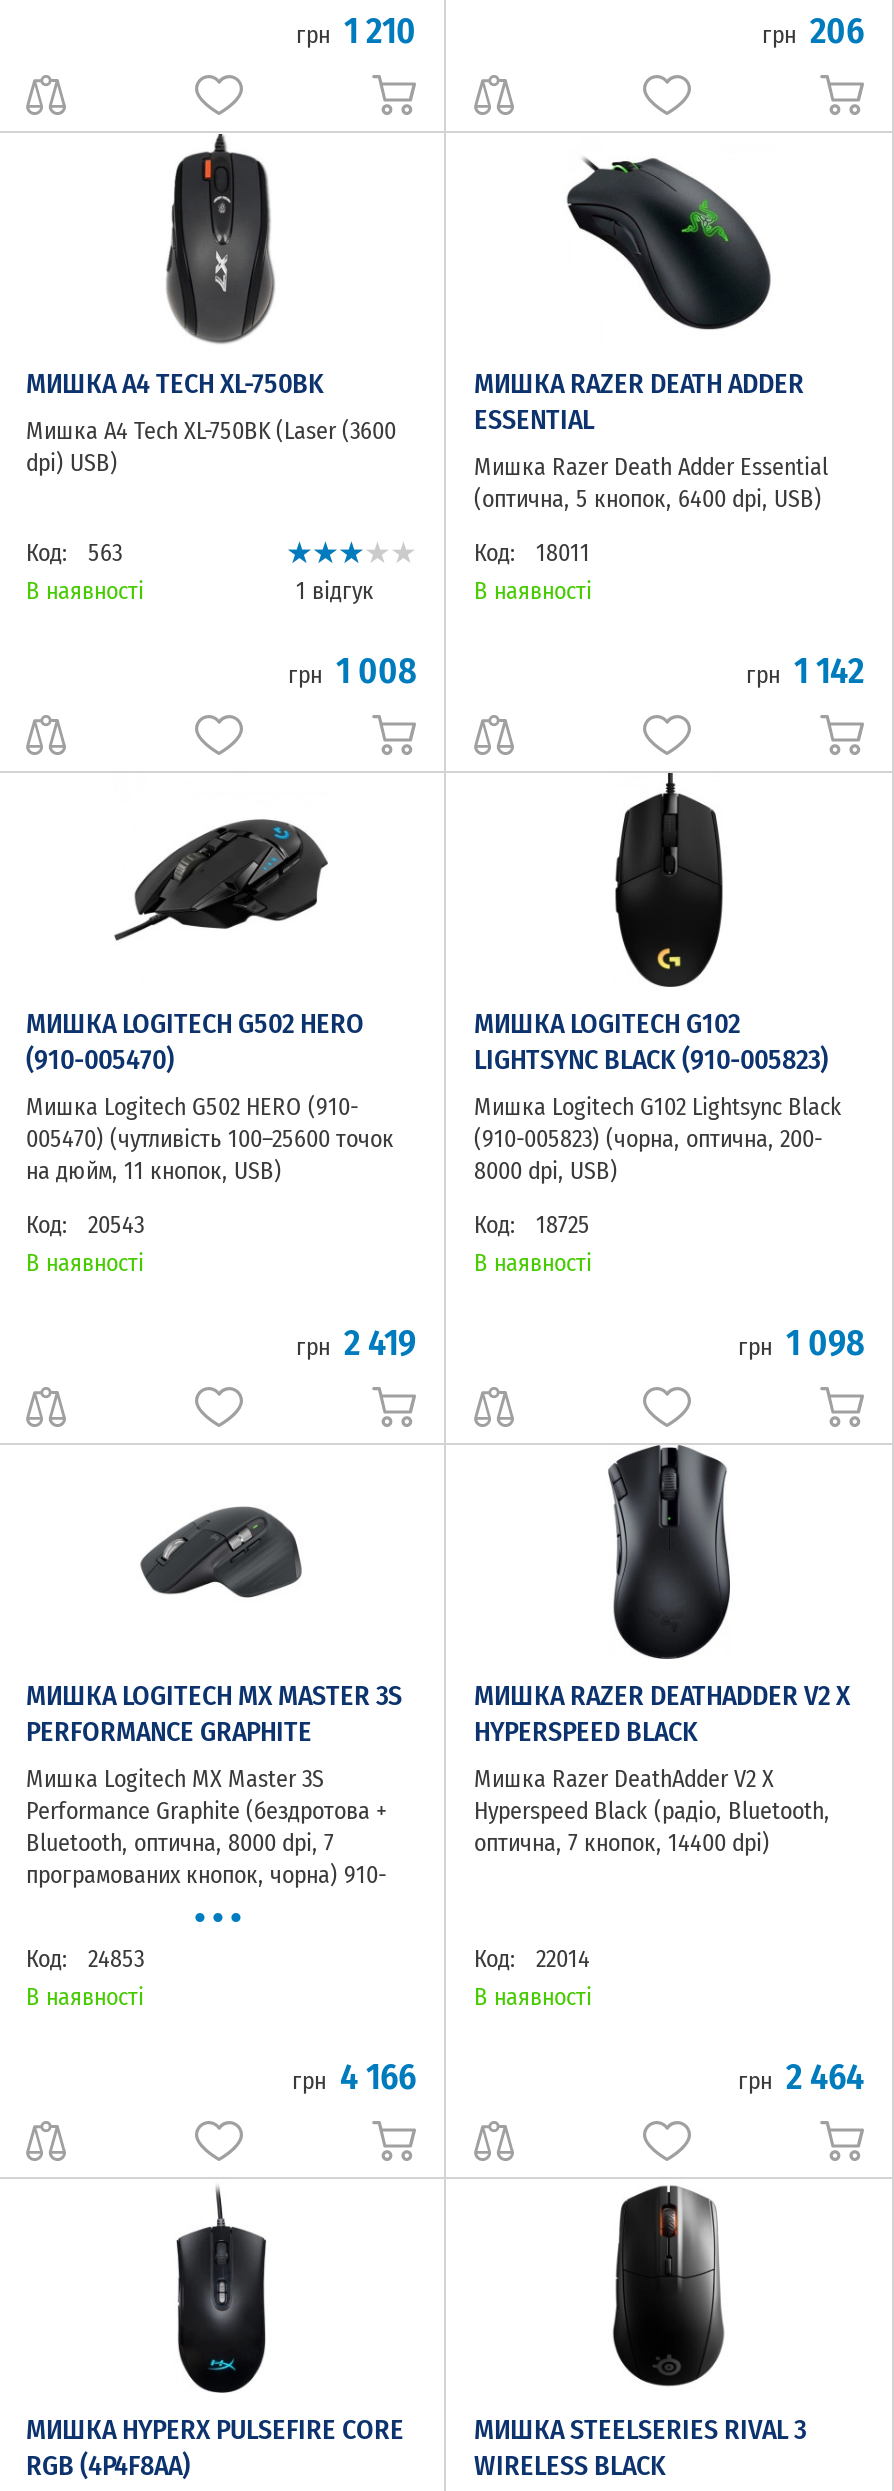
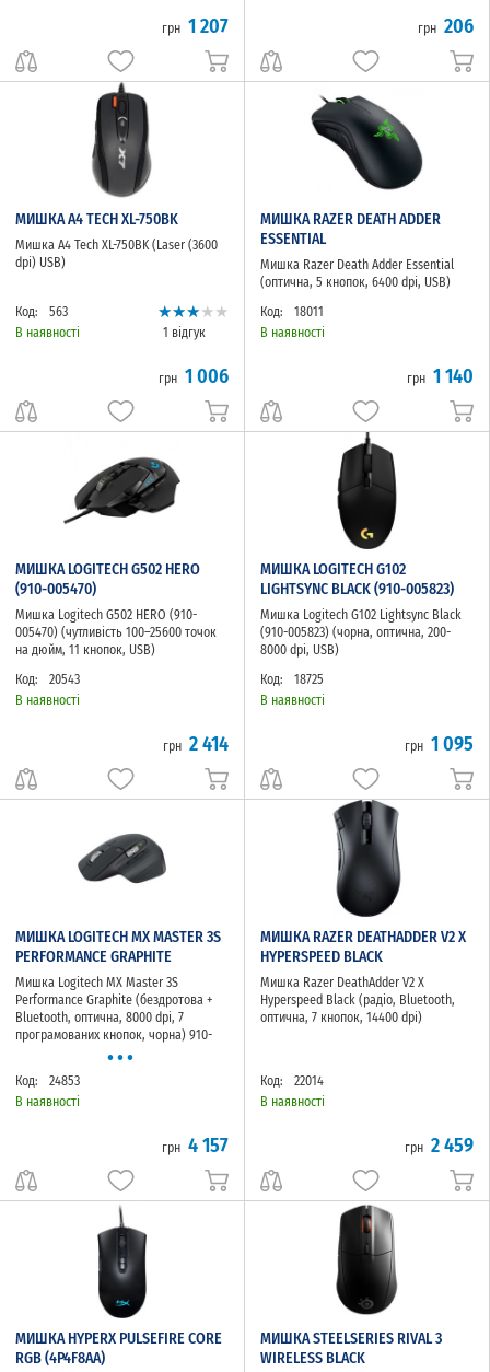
- грн 1 210
+ грн 1 207

- грн 1 008
+ грн 1 006

- грн 1 142
+ грн 1 140

- грн 2 419
+ грн 2 414

- грн 1 098
+ грн 1 095

- грн 4 166
+ грн 4 157

- грн 2 464
+ грн 2 459
